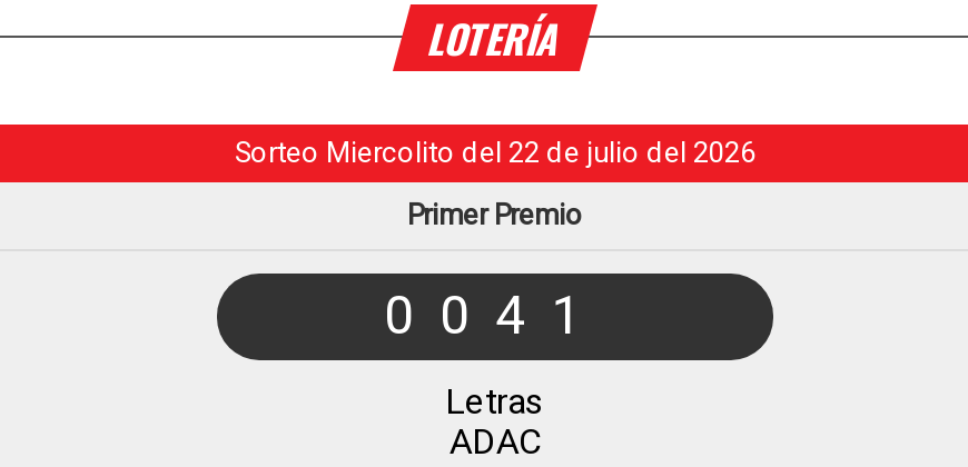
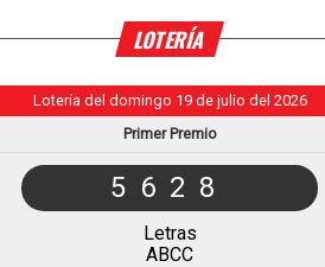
- Sorteo Miercolito del 22 de julio del 2026
+ Lotería del domingo 19 de julio del 2026

- 0041
+ 5628

- ADAC
+ ABCC
